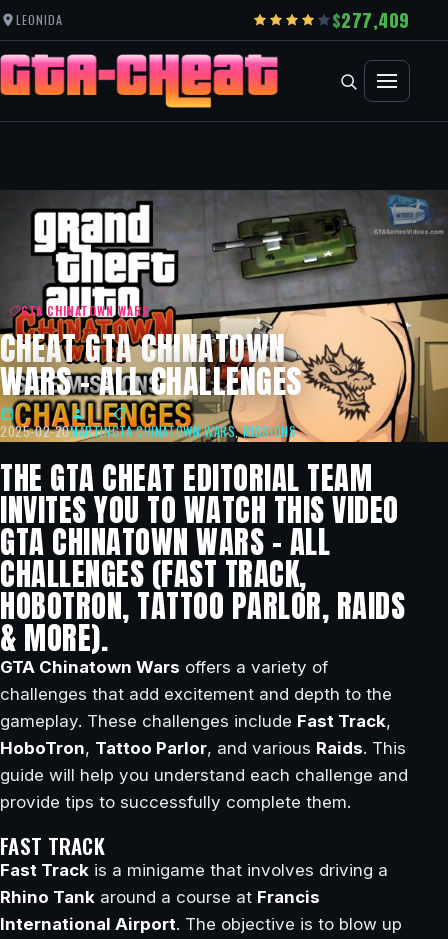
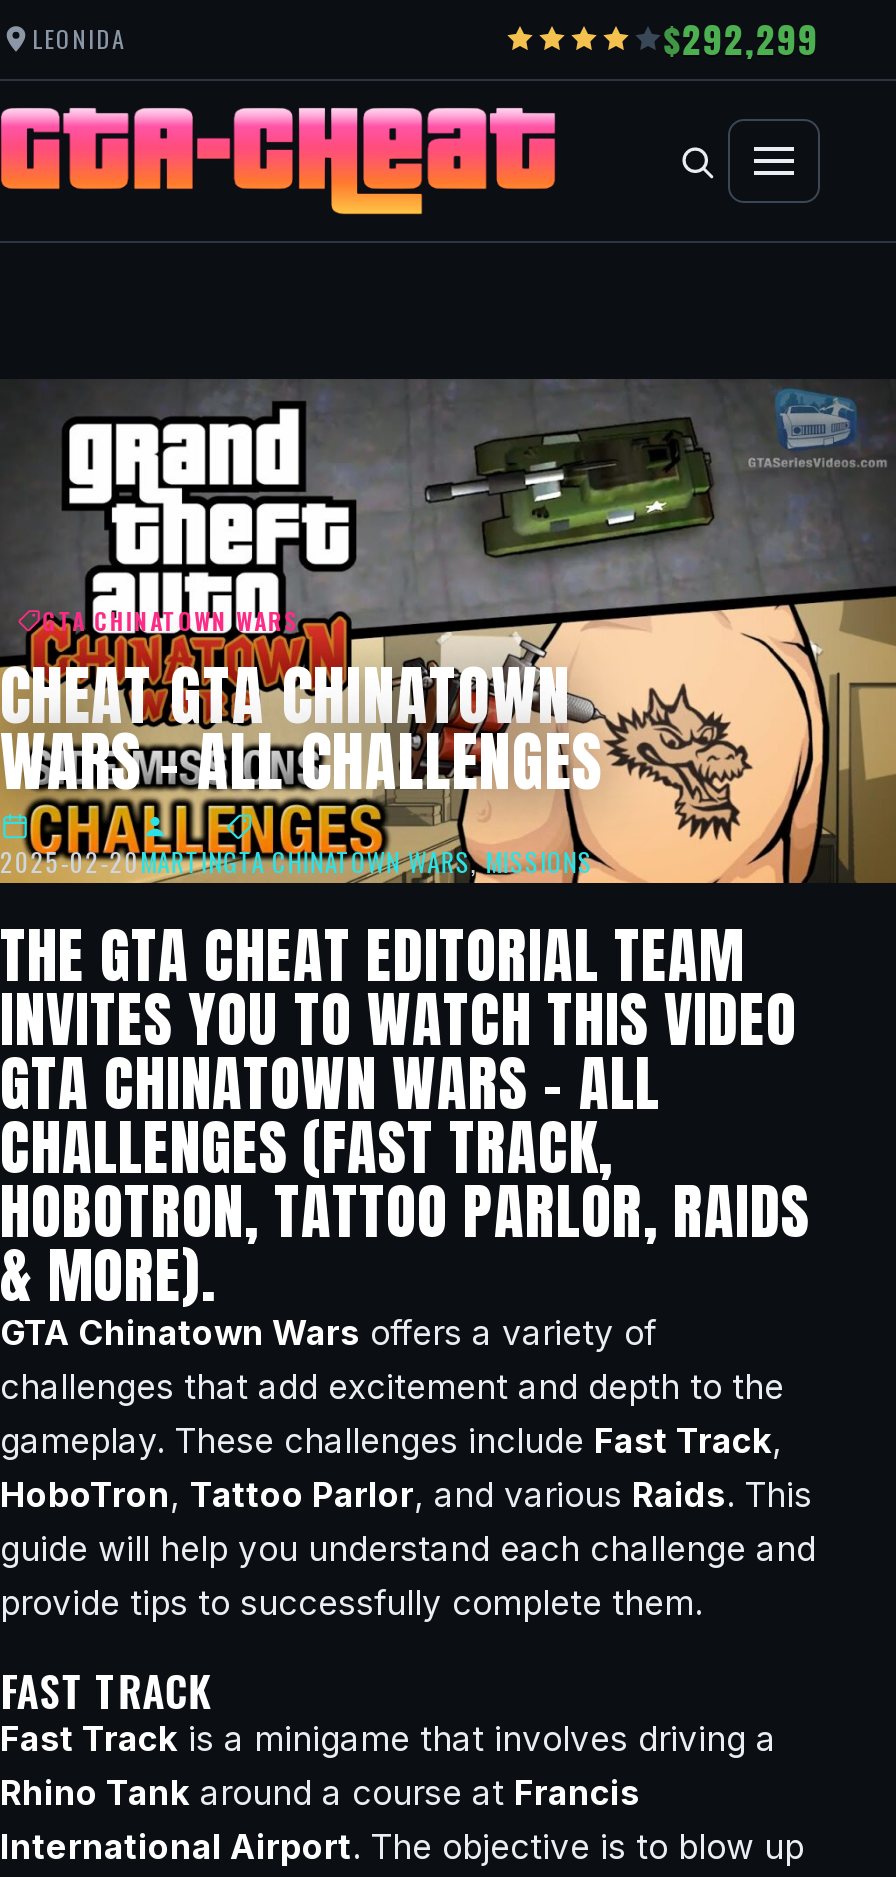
- 277,409
+ 292,299
